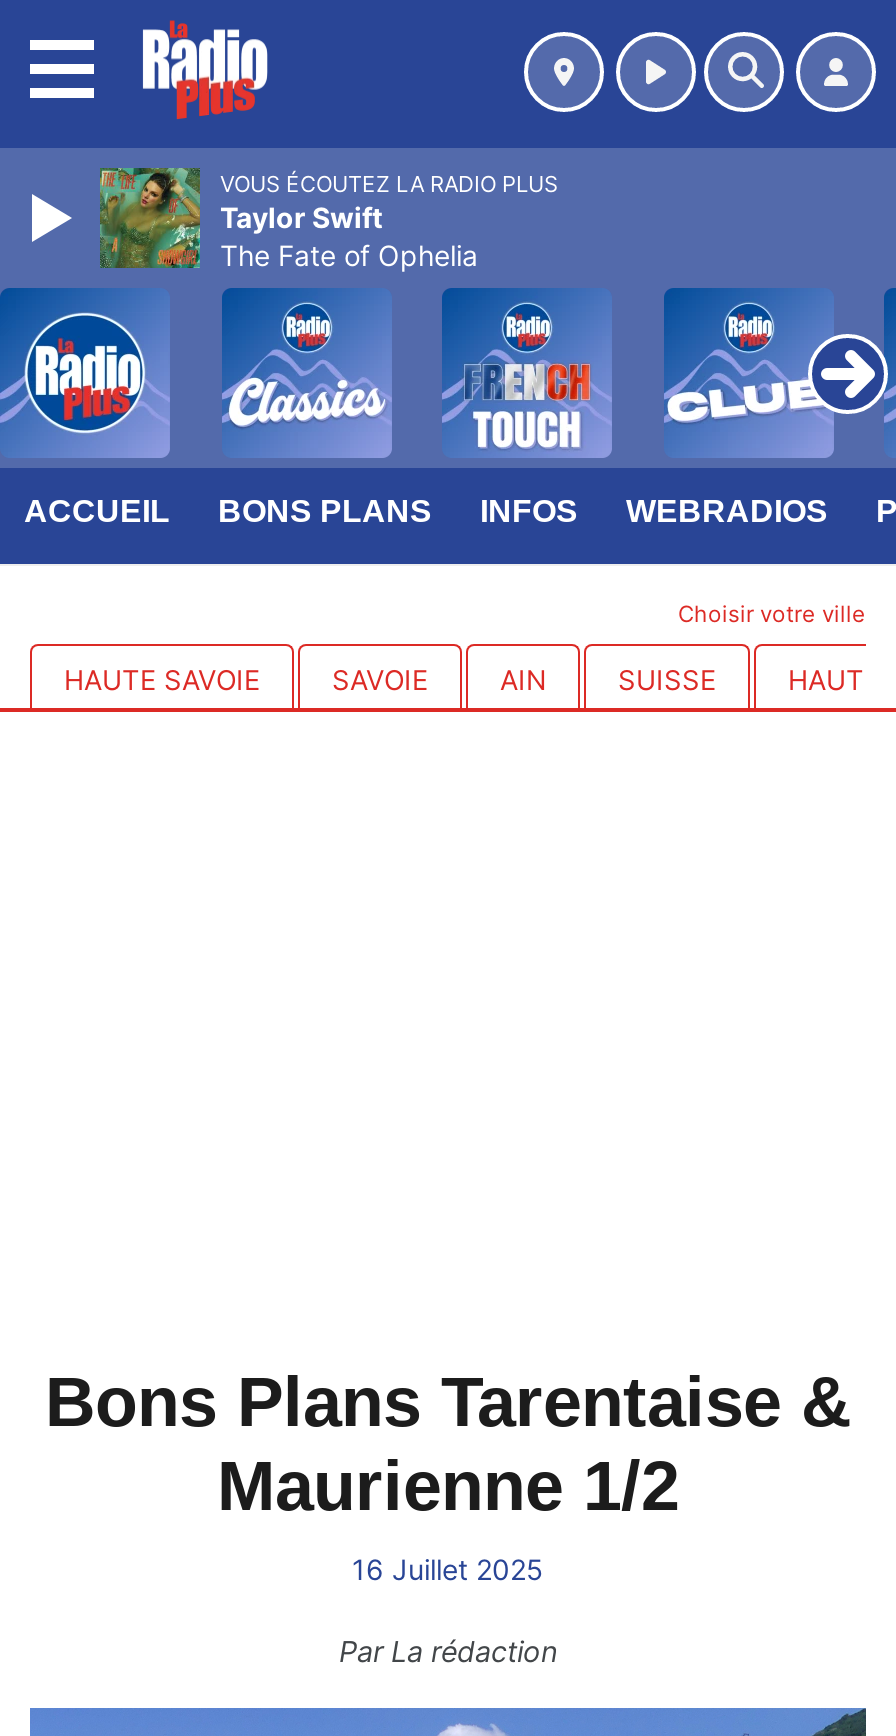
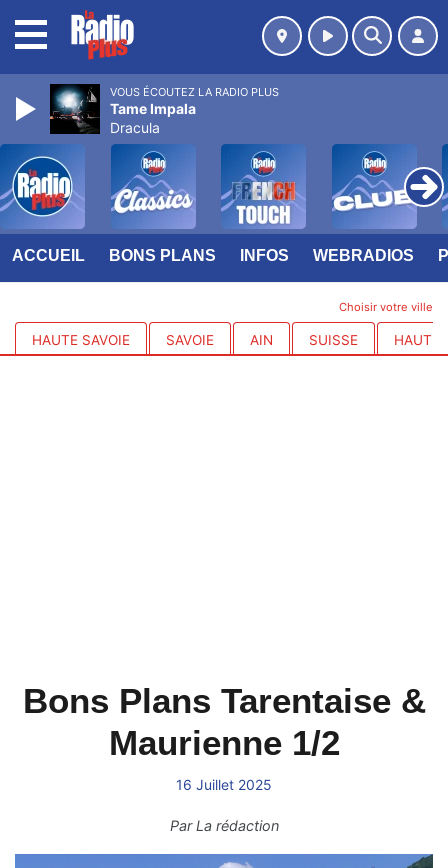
- [image]
- Taylor Swift
- The Fate of Ophelia
+ [image]
+ Tame Impala
+ Dracula
